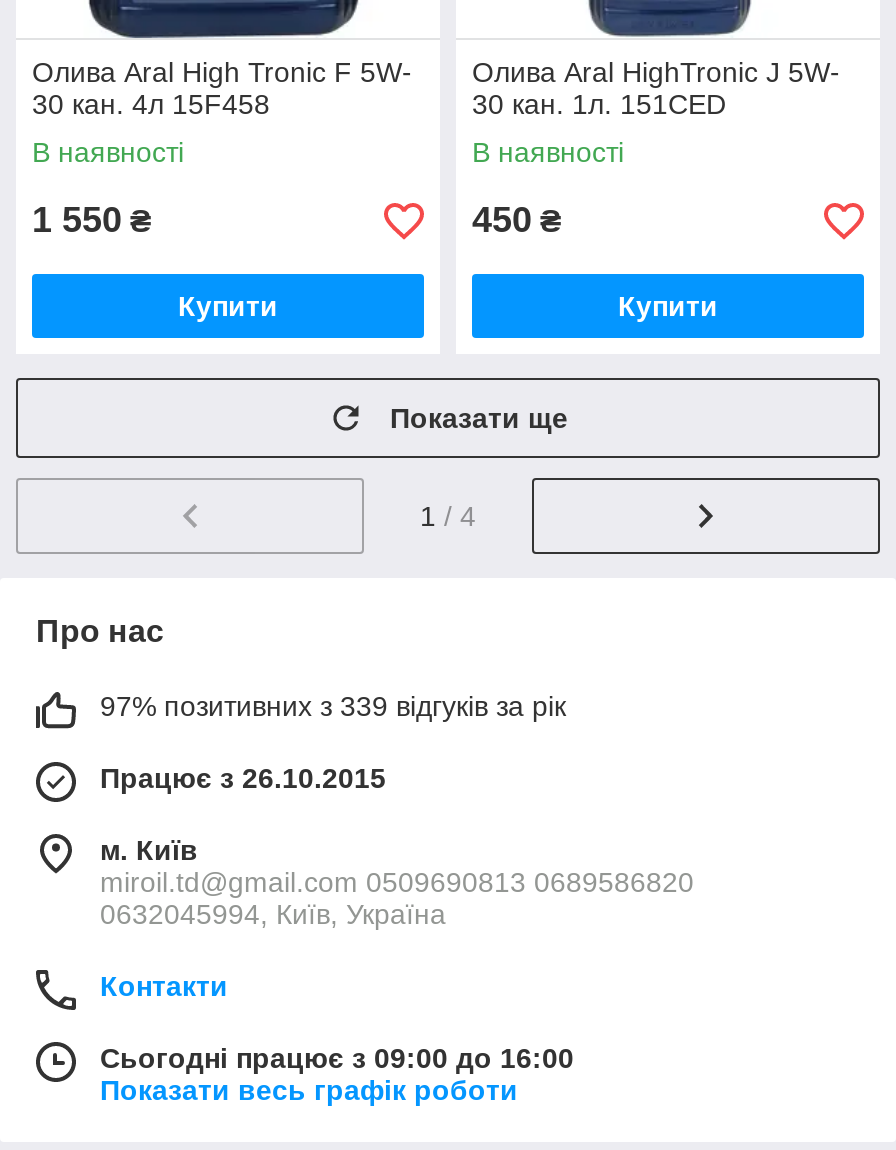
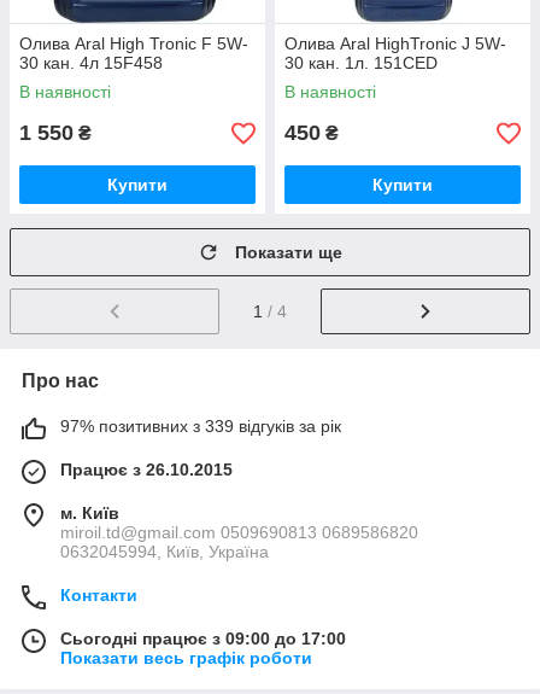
- Сьогодні працює з 09:00 до 16:00
+ Сьогодні працює з 09:00 до 17:00
